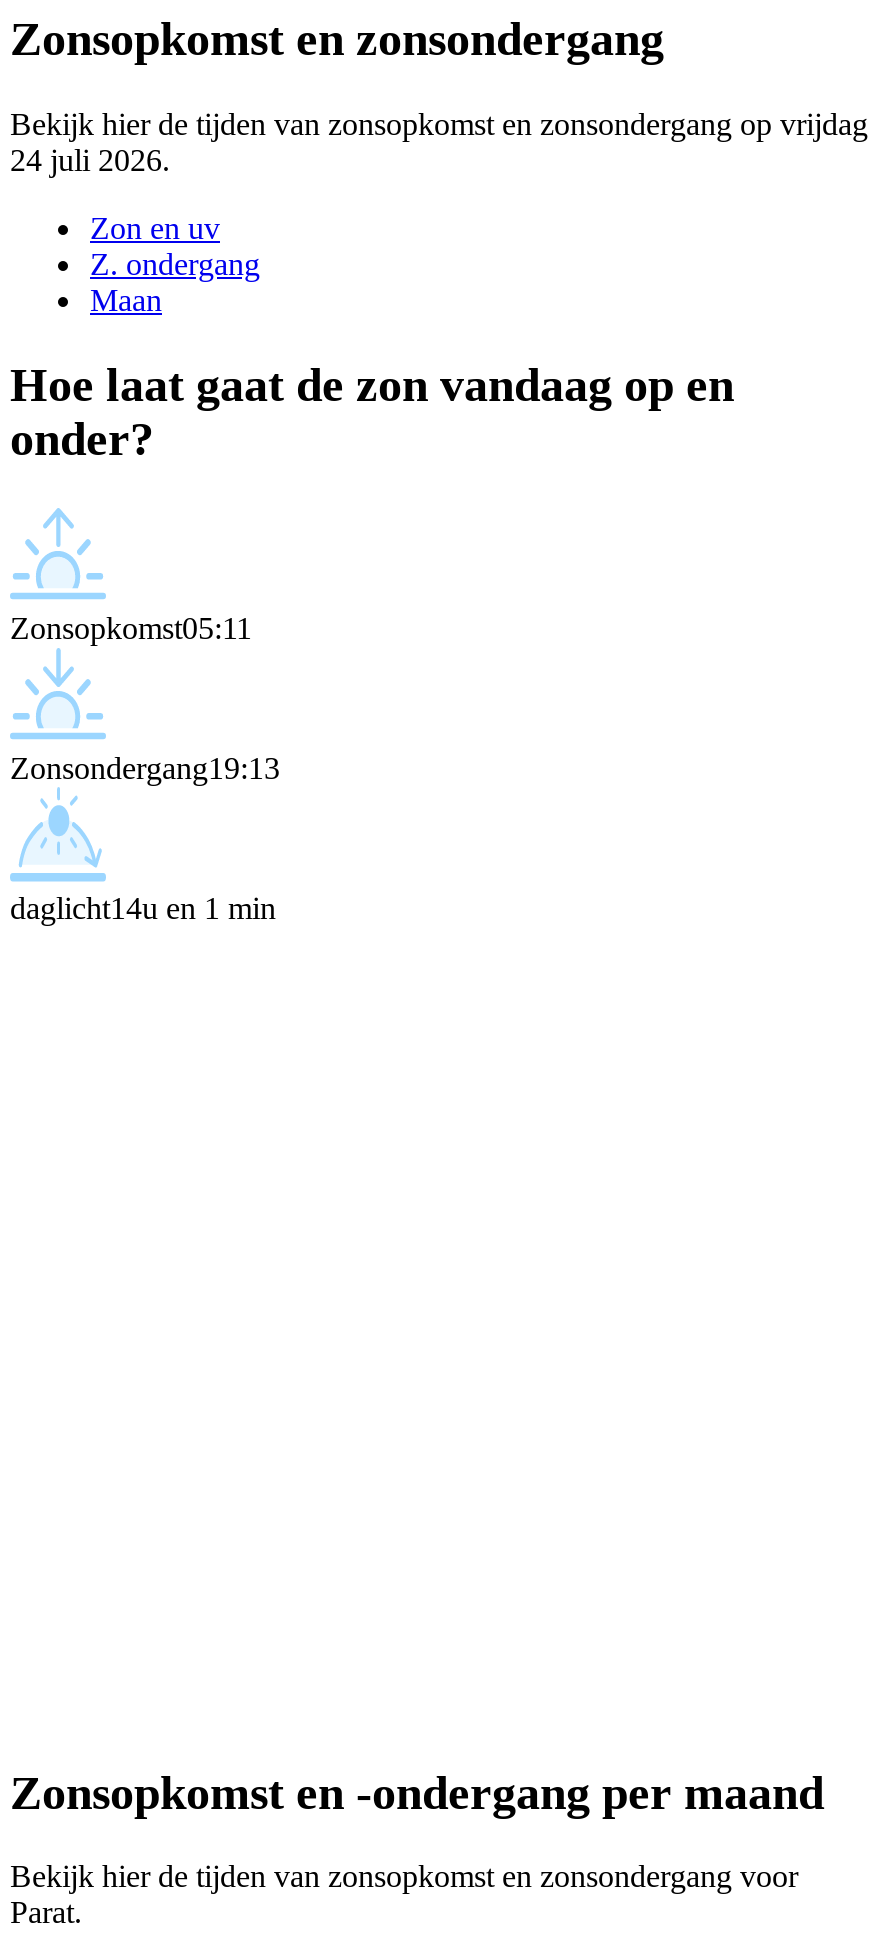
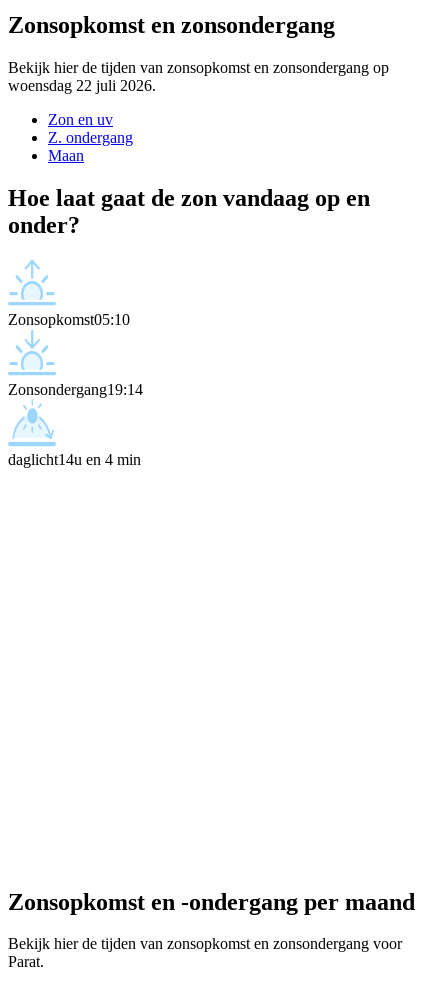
- Bekijk hier de tijden van zonsopkomst en zonsondergang op vrijdag
- 24 juli 2026.
+ Bekijk hier de tijden van zonsopkomst en zonsondergang op
+ woensdag 22 juli 2026.

- Zonsopkomst05:11
+ Zonsopkomst05:10

- Zonsondergang19:13
+ Zonsondergang19:14

- daglicht14u en 1 min
+ daglicht14u en 4 min
